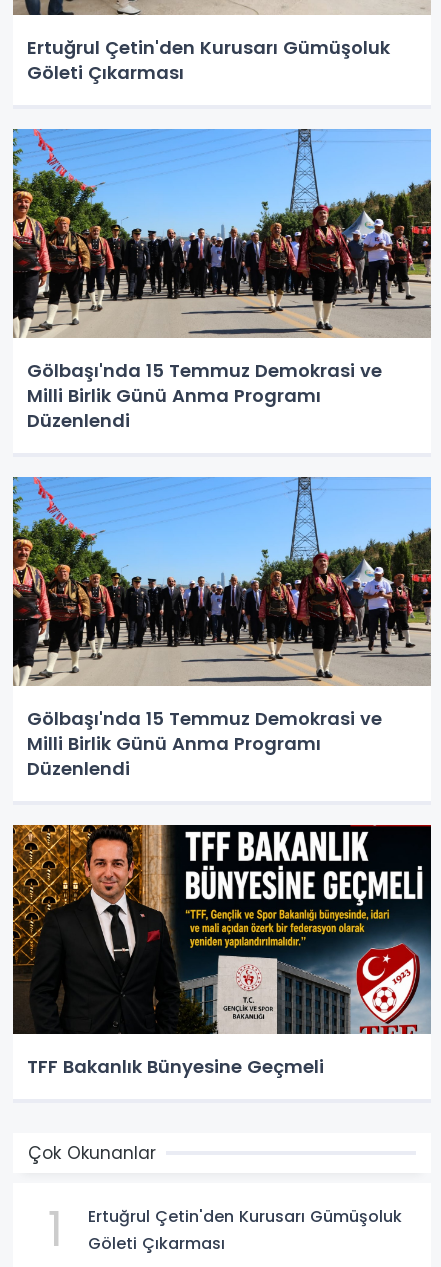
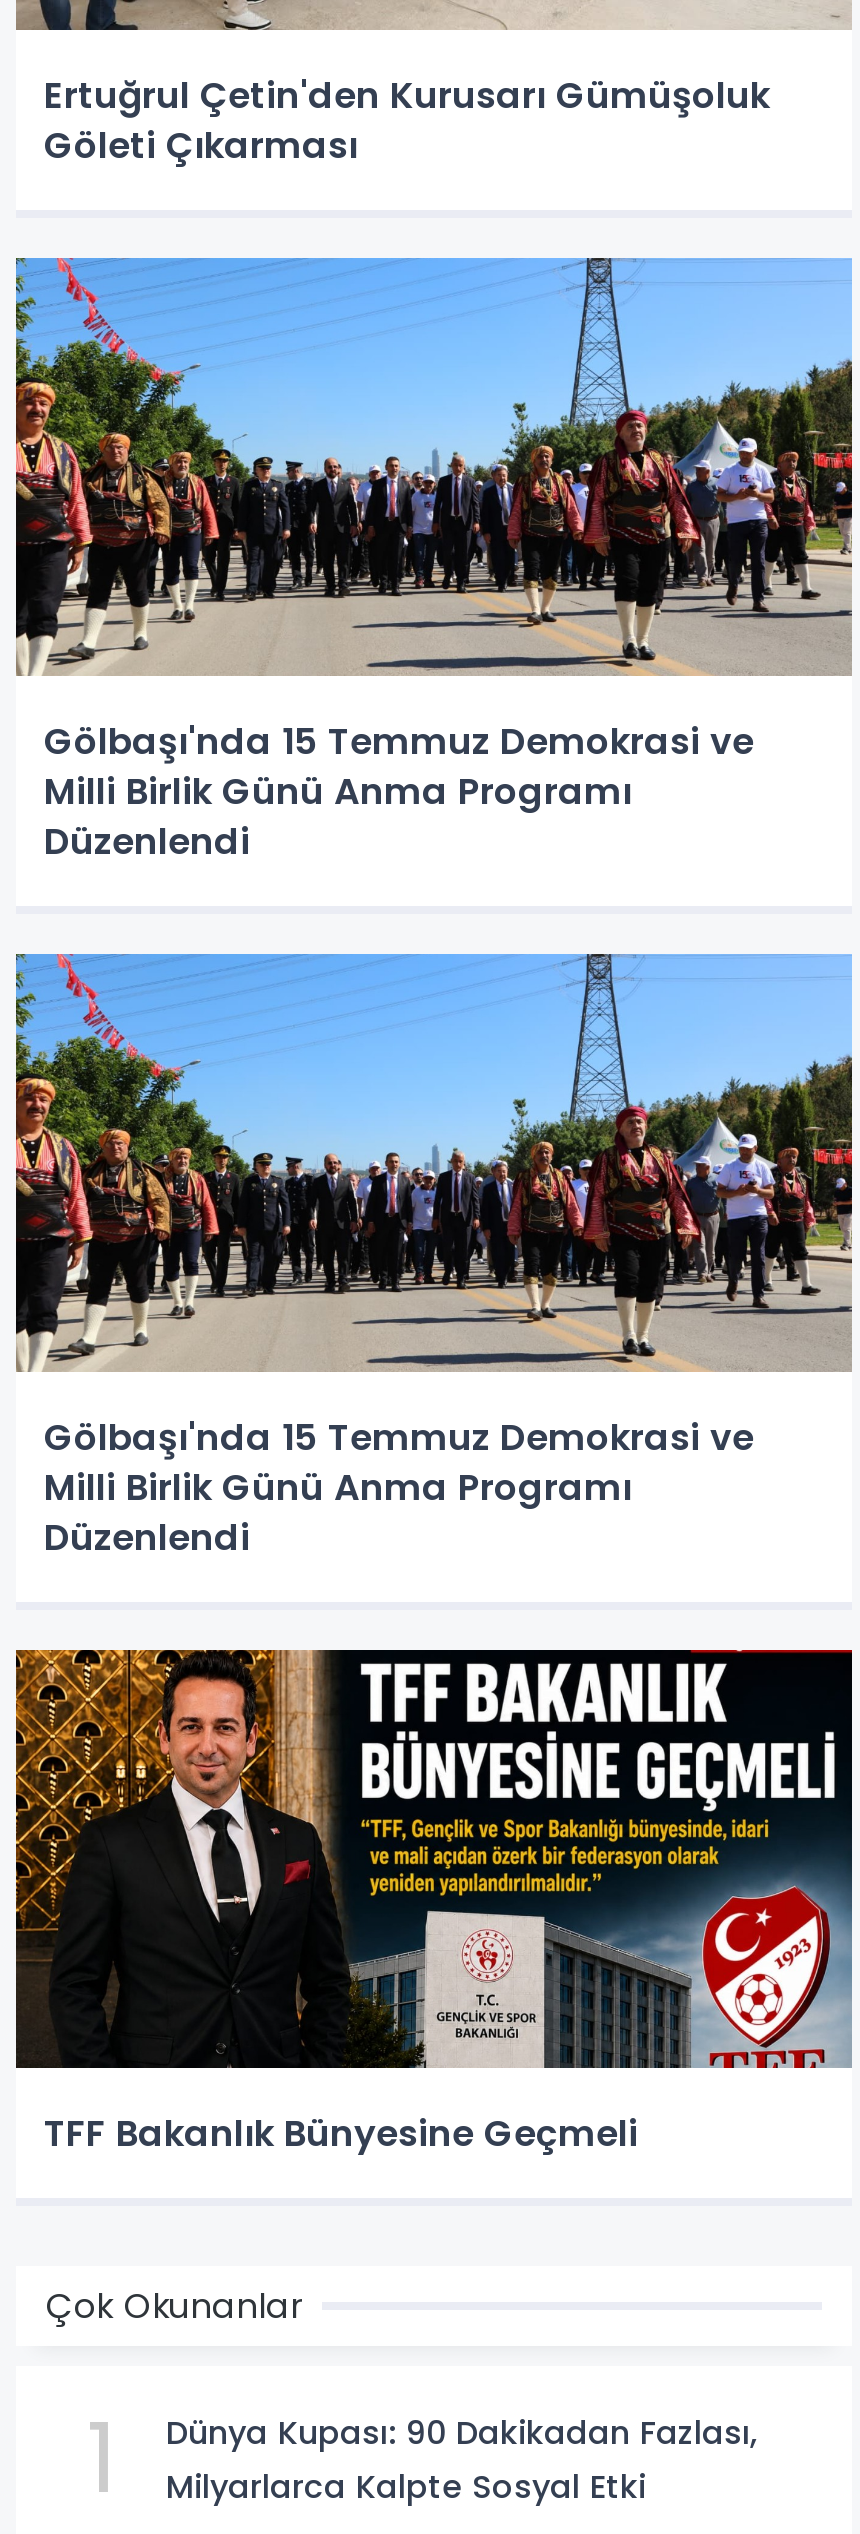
- Ertuğrul Çetin'den Kurusarı Gümüşoluk
- Göleti Çıkarması
+ Dünya Kupası: 90 Dakikadan Fazlası,
+ Milyarlarca Kalpte Sosyal Etki
